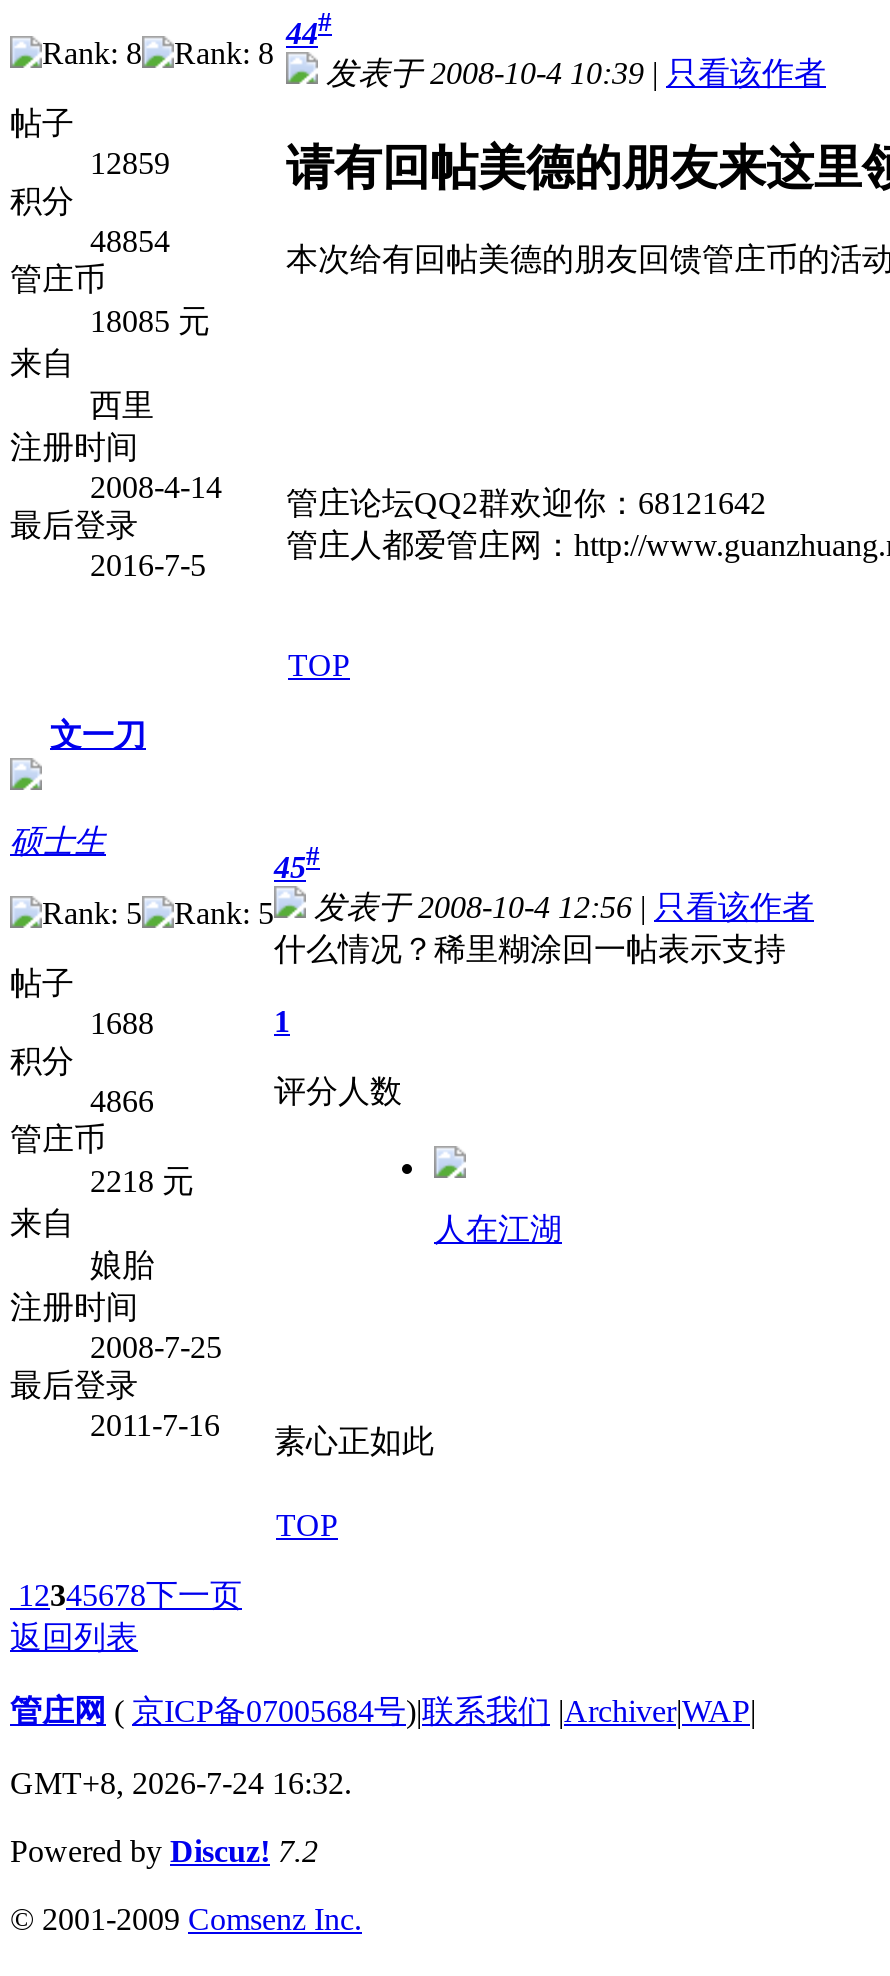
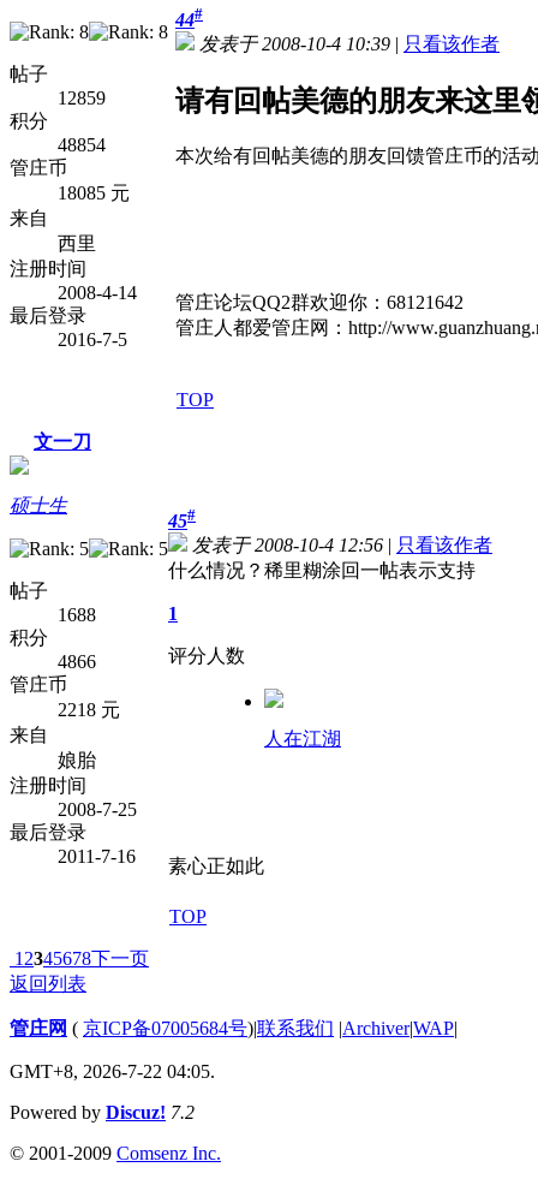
- GMT+8, 2026-7-24 16:32.
+ GMT+8, 2026-7-22 04:05.
